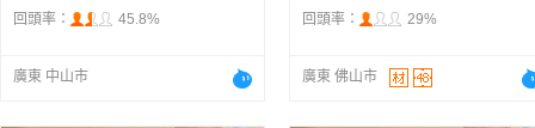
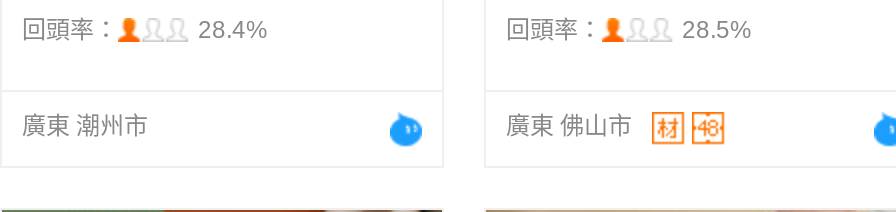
- 45.8%
+ 28.4%

- 29%
+ 28.5%

- 廣東 中山市
+ 廣東 潮州市
